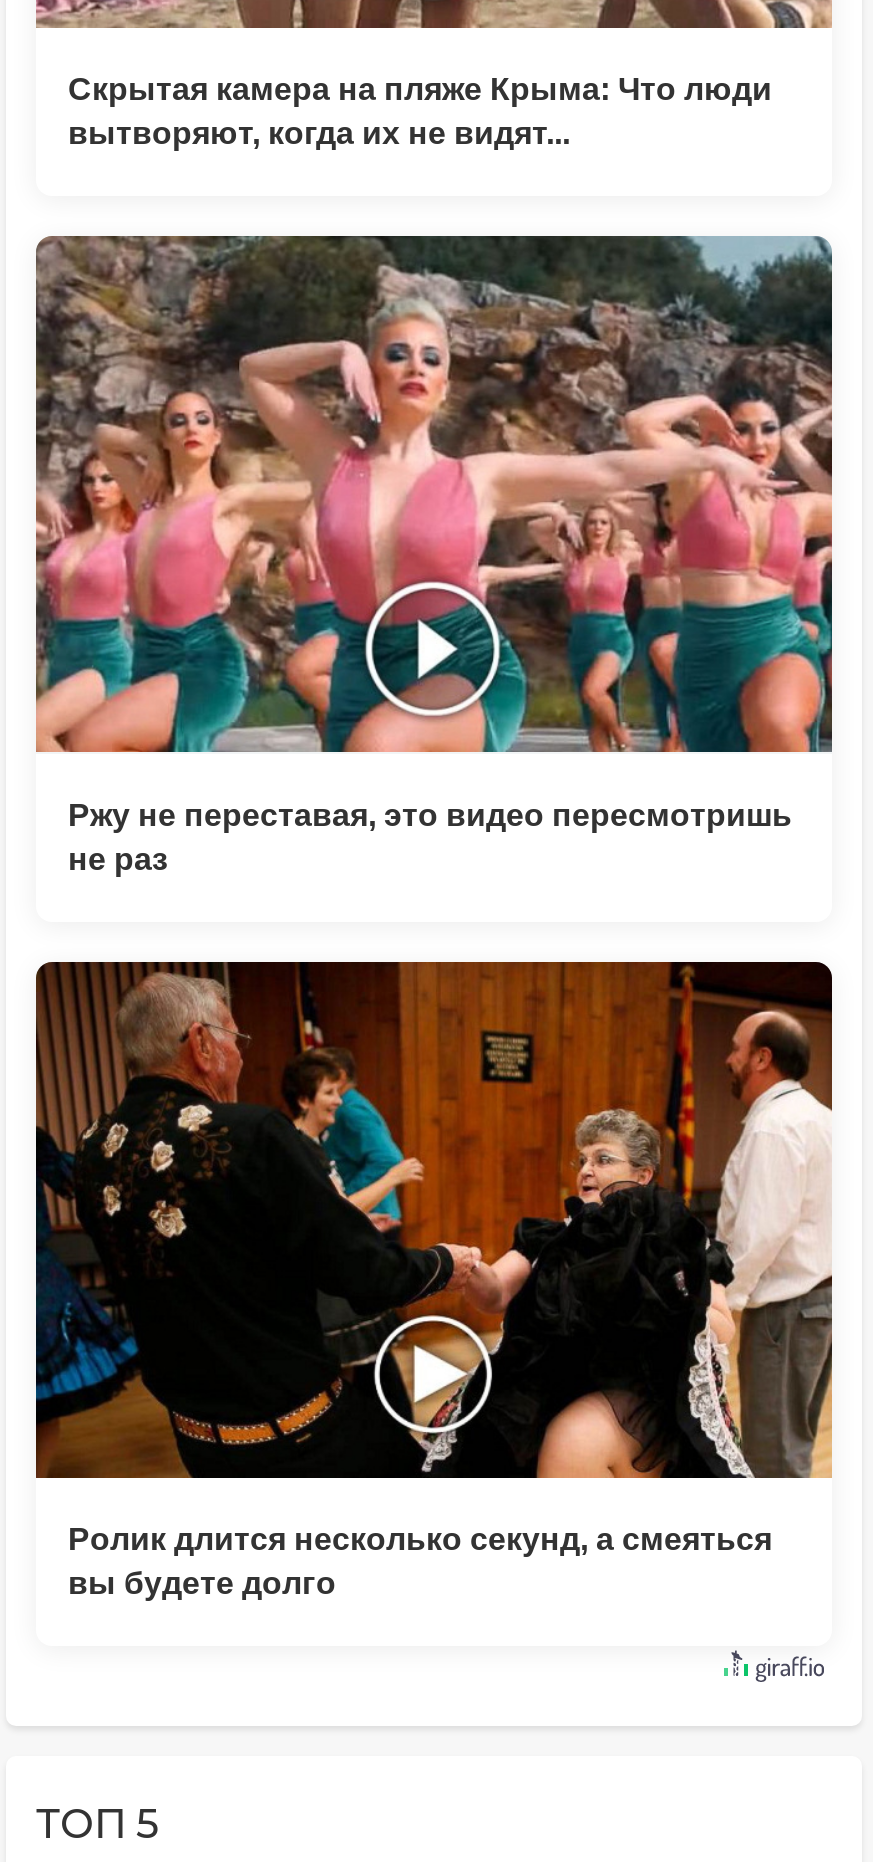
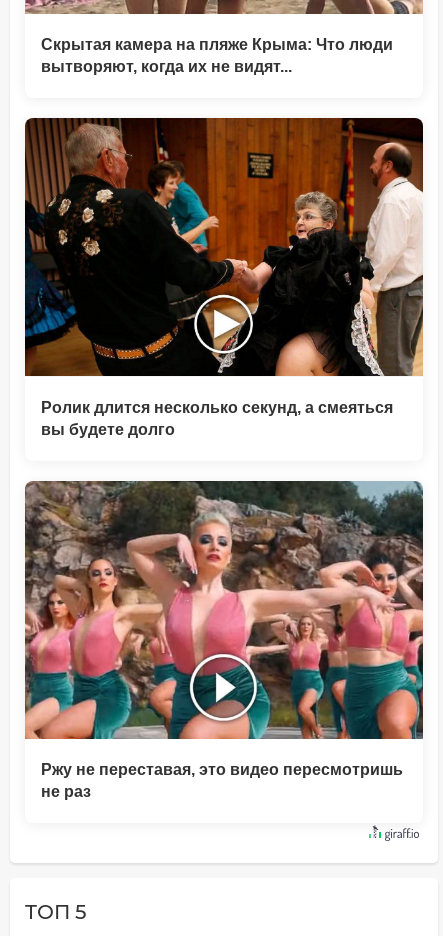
moved down: [image] | Ржу не переставая, это видео пересмотришь | не раз

moved up: [image] | Ролик длится несколько секунд, а смеяться | вы будете долго
